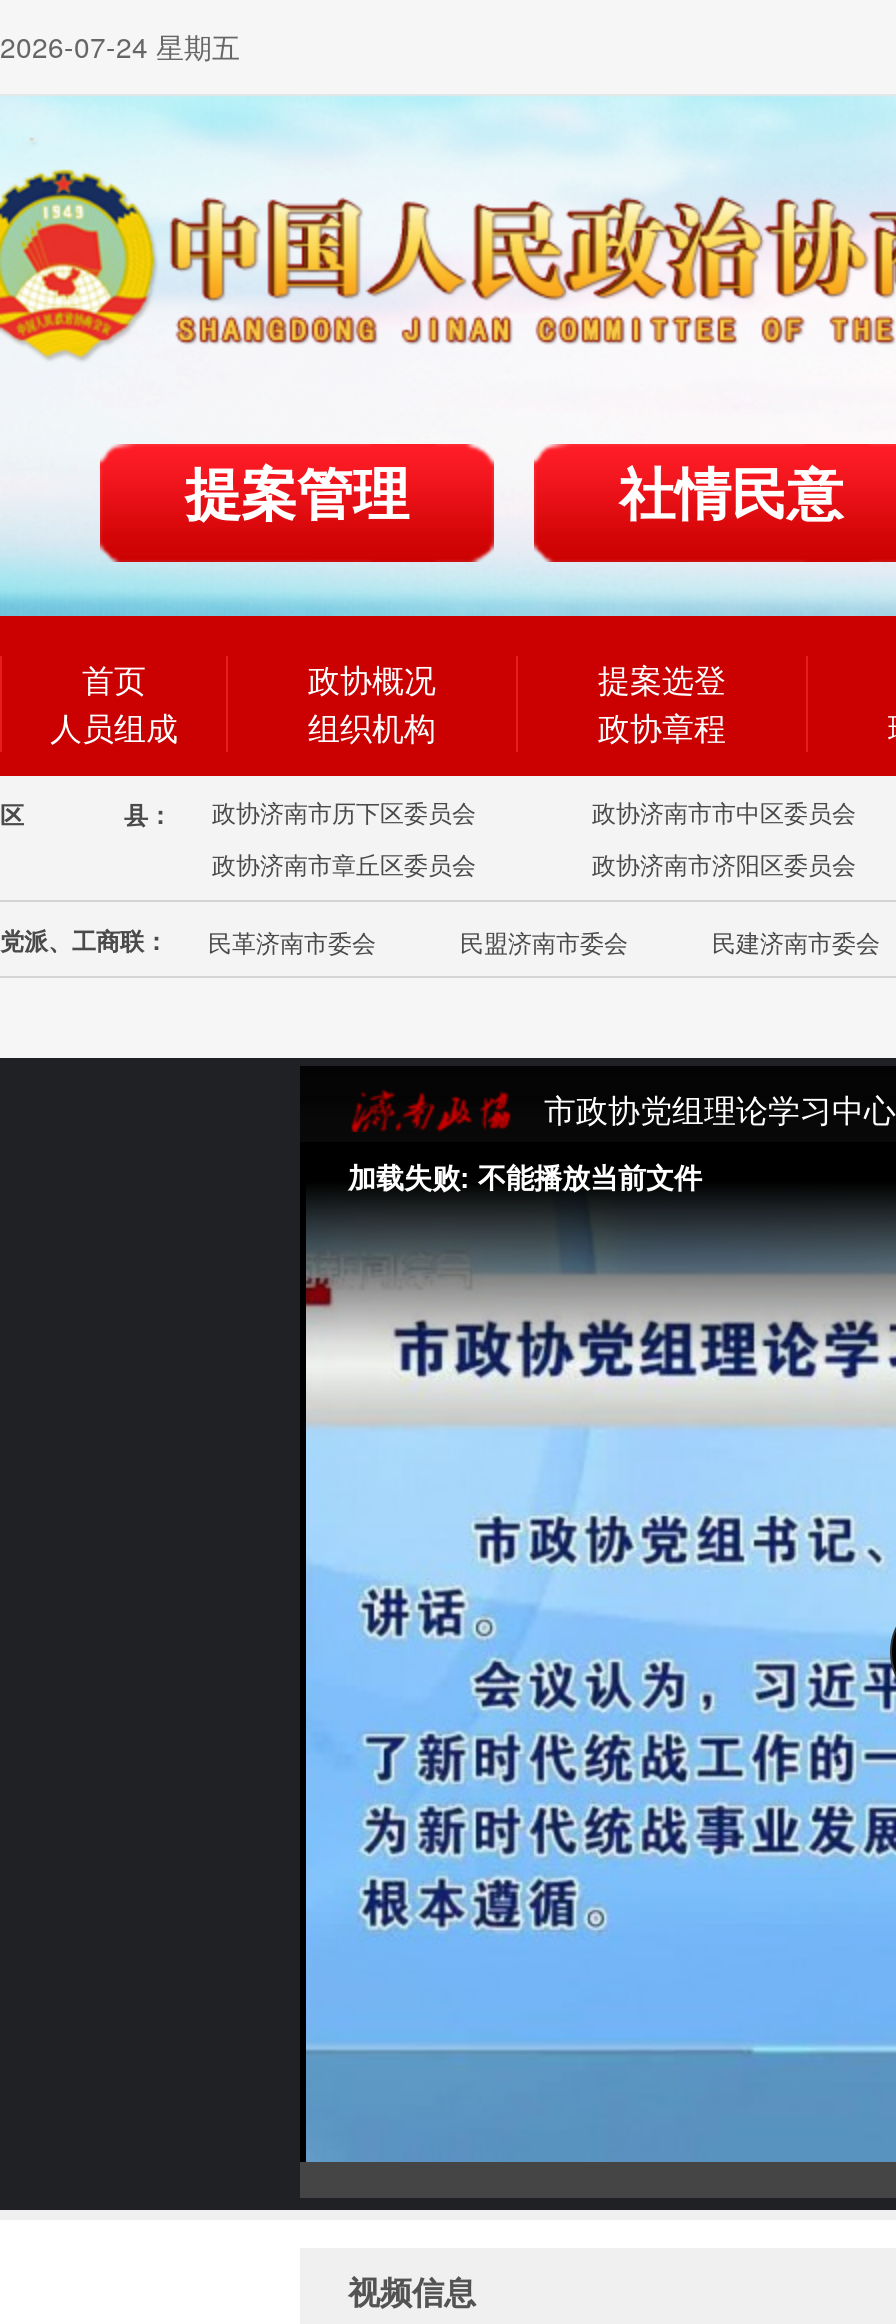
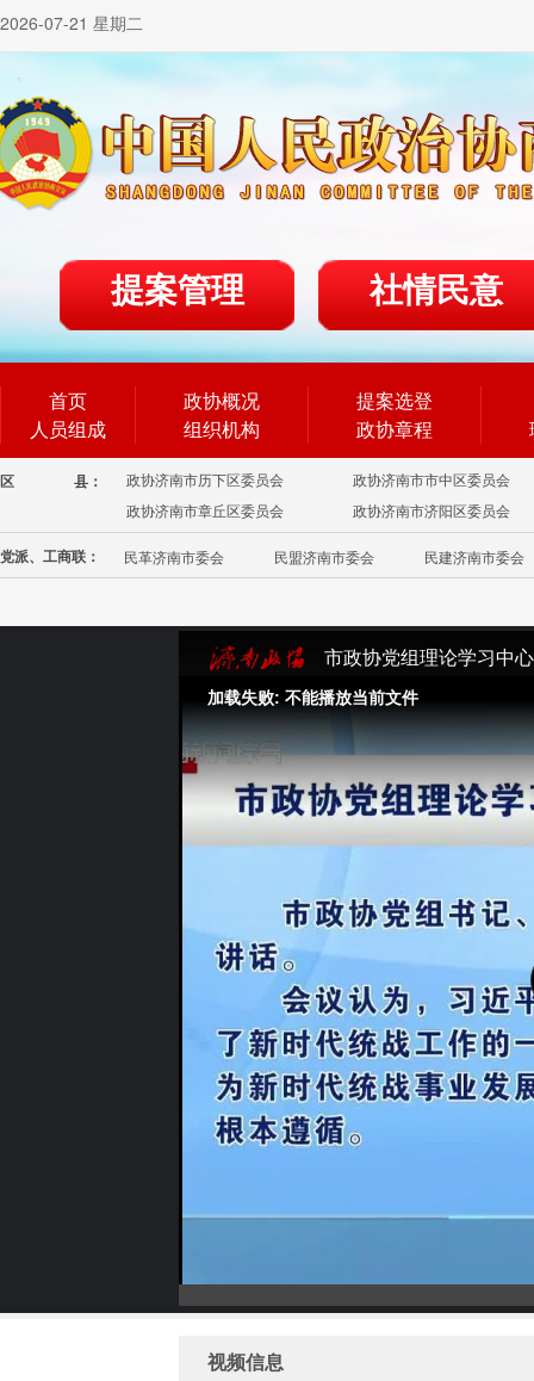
- 2026-07-24 星期五
+ 2026-07-21 星期二
